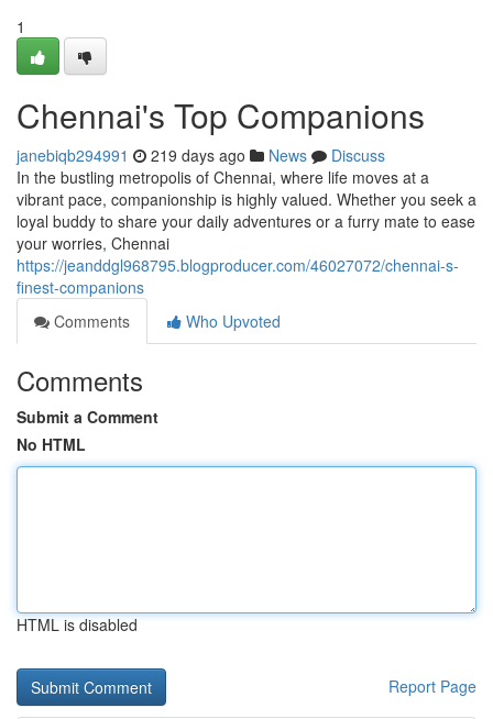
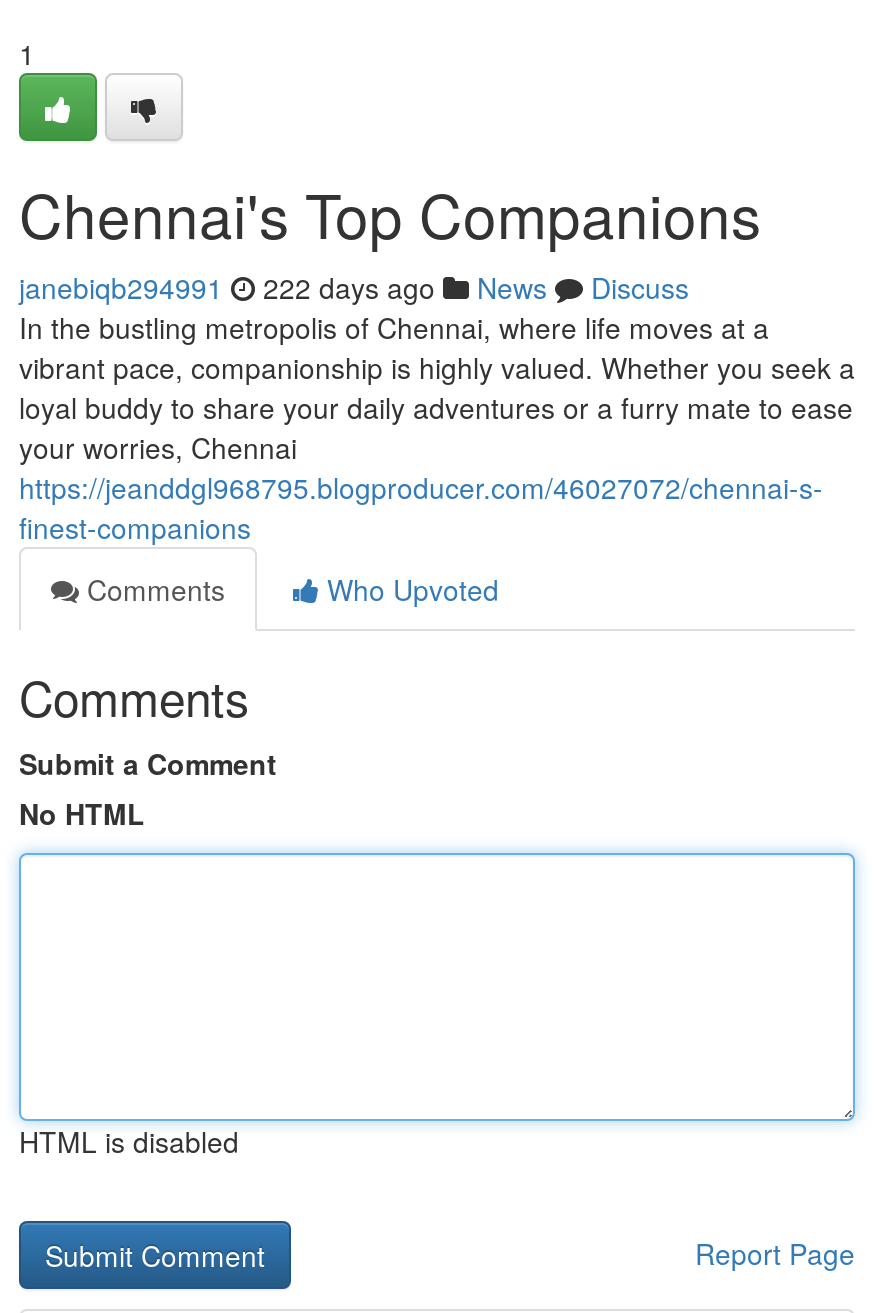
- janebiqb294991 219 days ago News Discuss
+ janebiqb294991 222 days ago News Discuss
